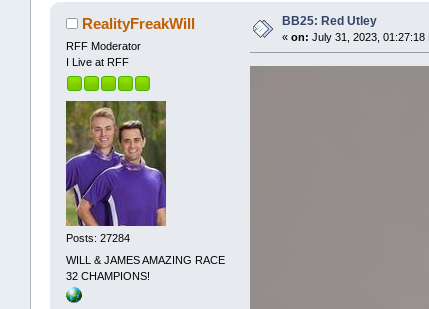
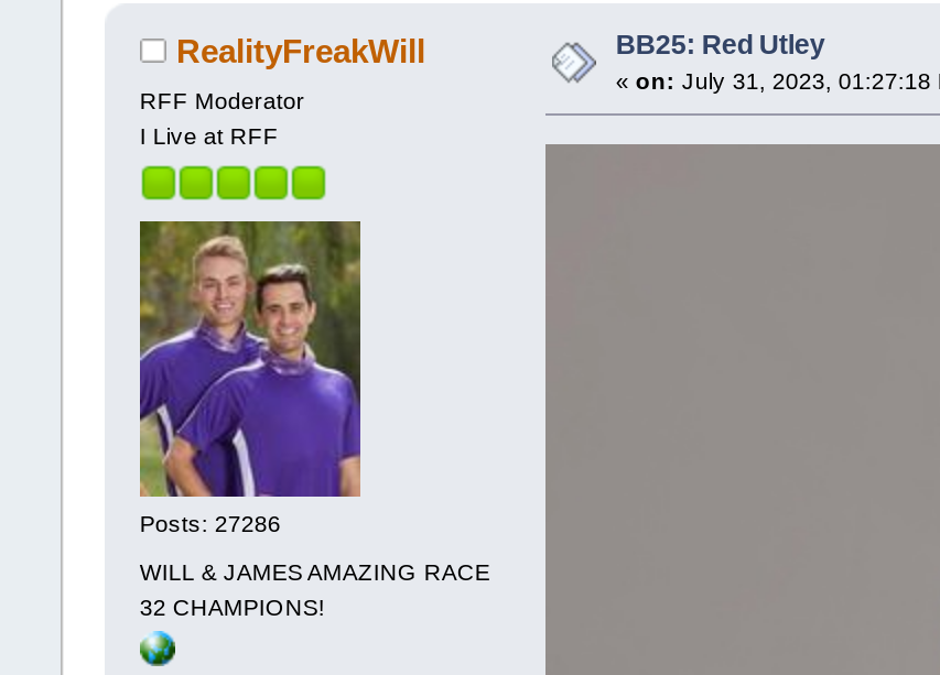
- Posts: 27284
+ Posts: 27286
